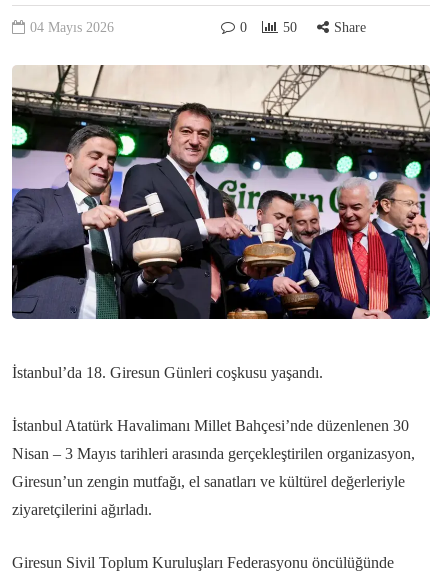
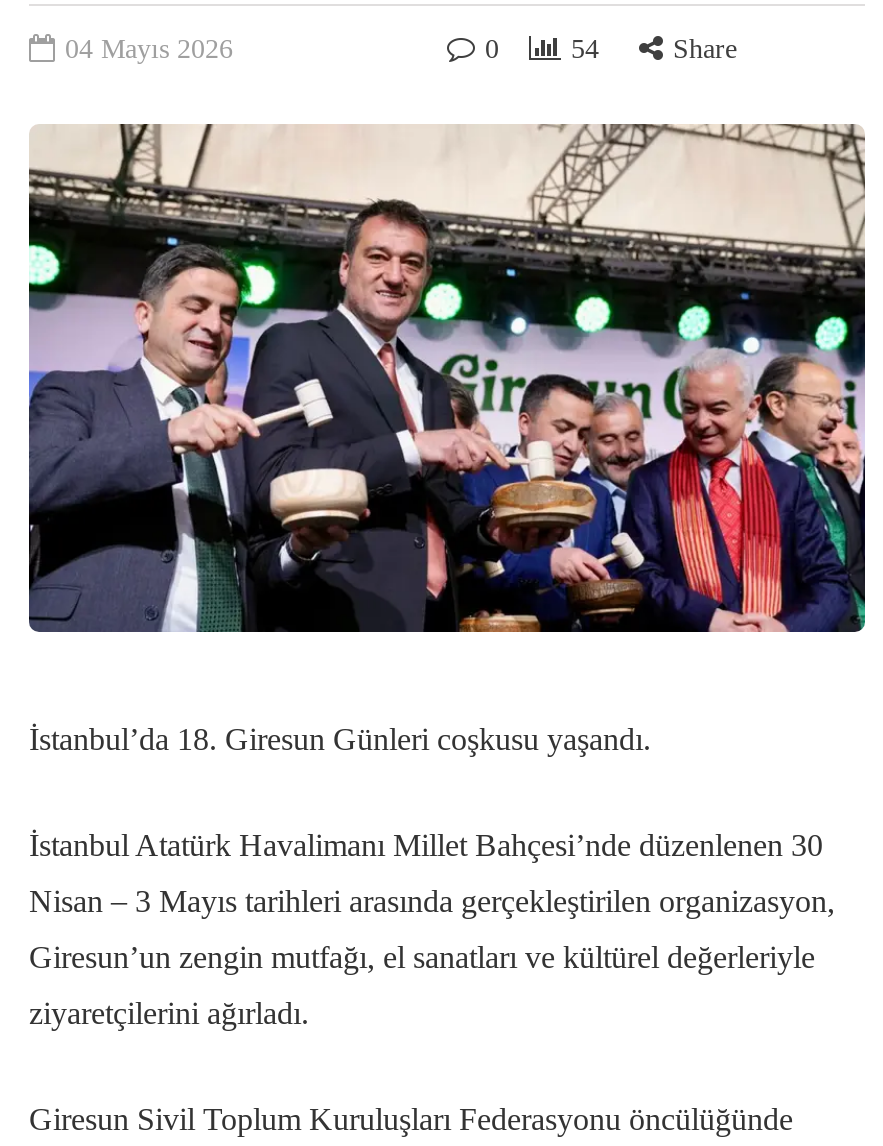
- 50
+ 54
